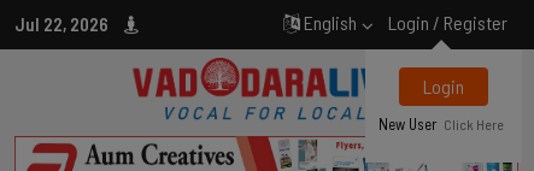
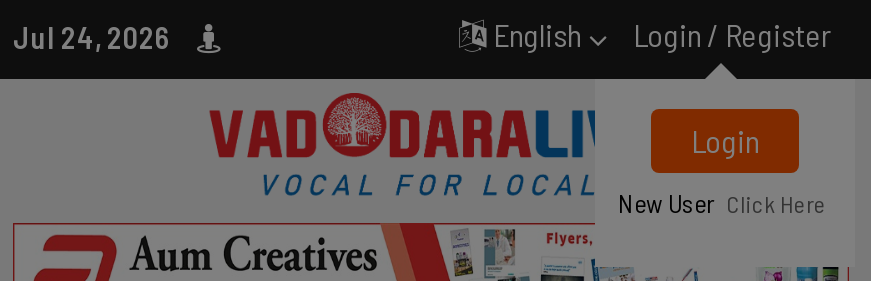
- Jul 22, 2026
+ Jul 24, 2026
